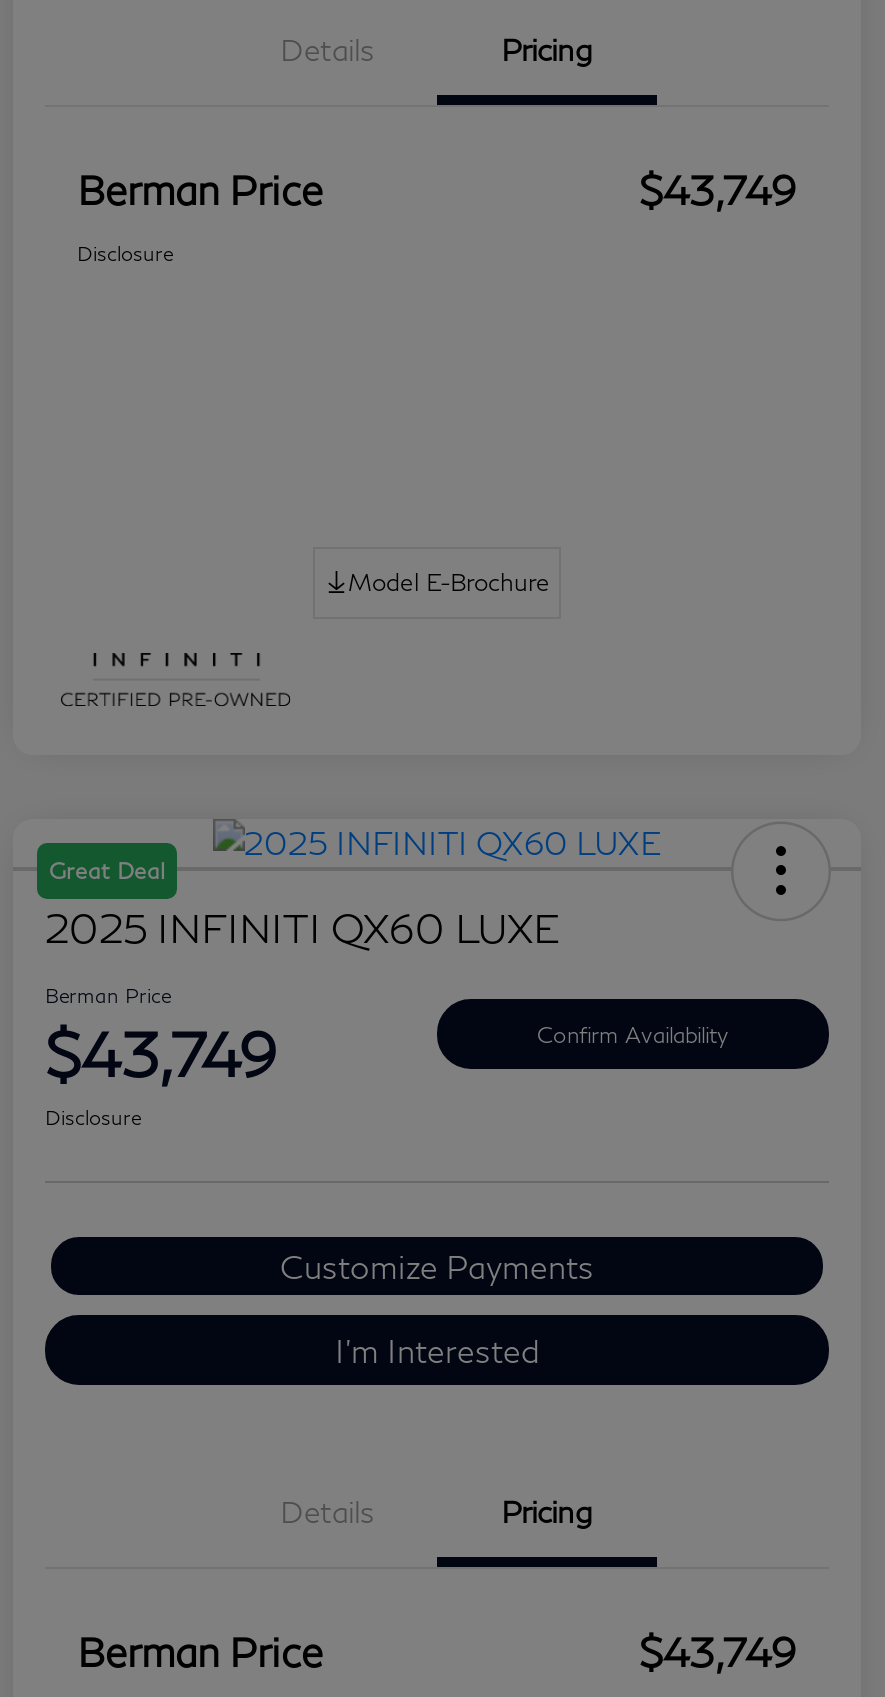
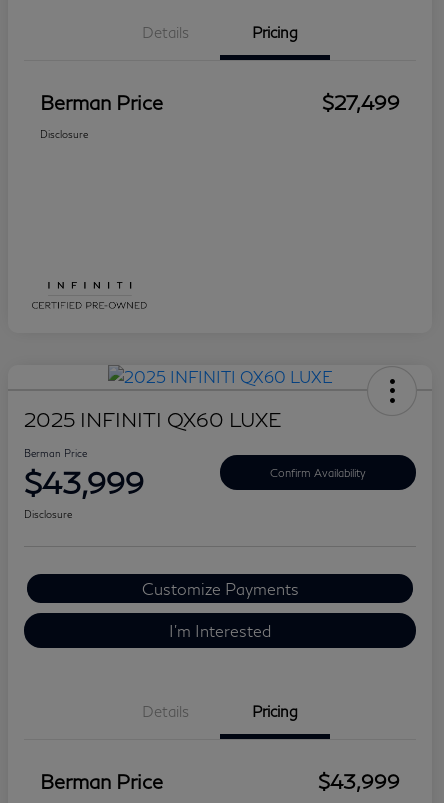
- $43,749
+ $27,499

- Model E-Brochure

- Great Deal

- $43,749
+ $43,999

- $43,749
+ $43,999
